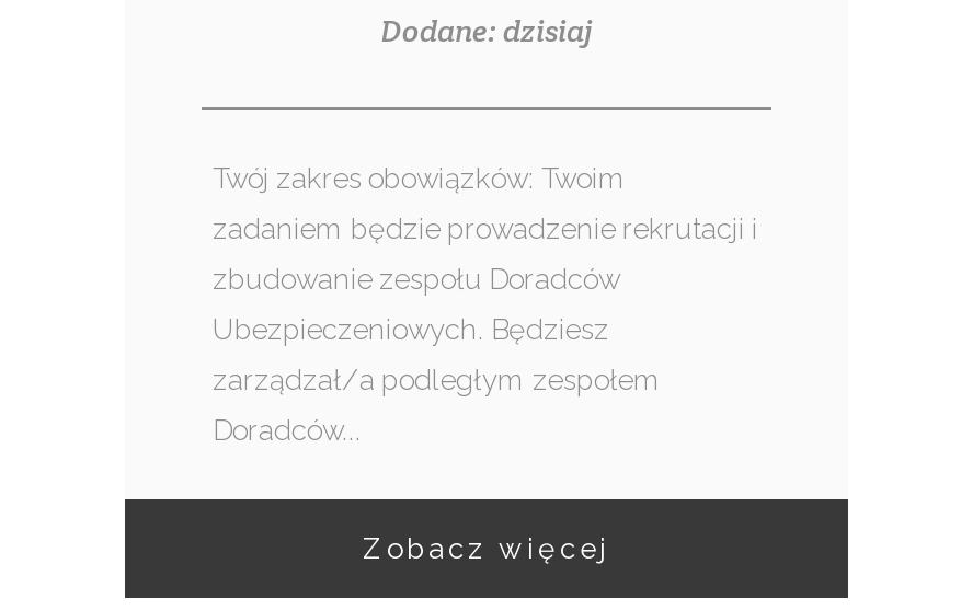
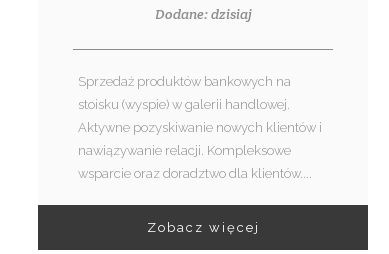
- Twój zakres obowiązków: Twoim
- zadaniem będzie prowadzenie rekrutacji i
- zbudowanie zespołu Doradców
- Ubezpieczeniowych. Będziesz
- zarządzał/a podległym zespołem
- Doradców...
+ Sprzedaż produktów bankowych na
+ stoisku (wyspie) w galerii handlowej.
+ Aktywne pozyskiwanie nowych klientów i
+ nawiązywanie relacji. Kompleksowe
+ wsparcie oraz doradztwo dla klientów....
